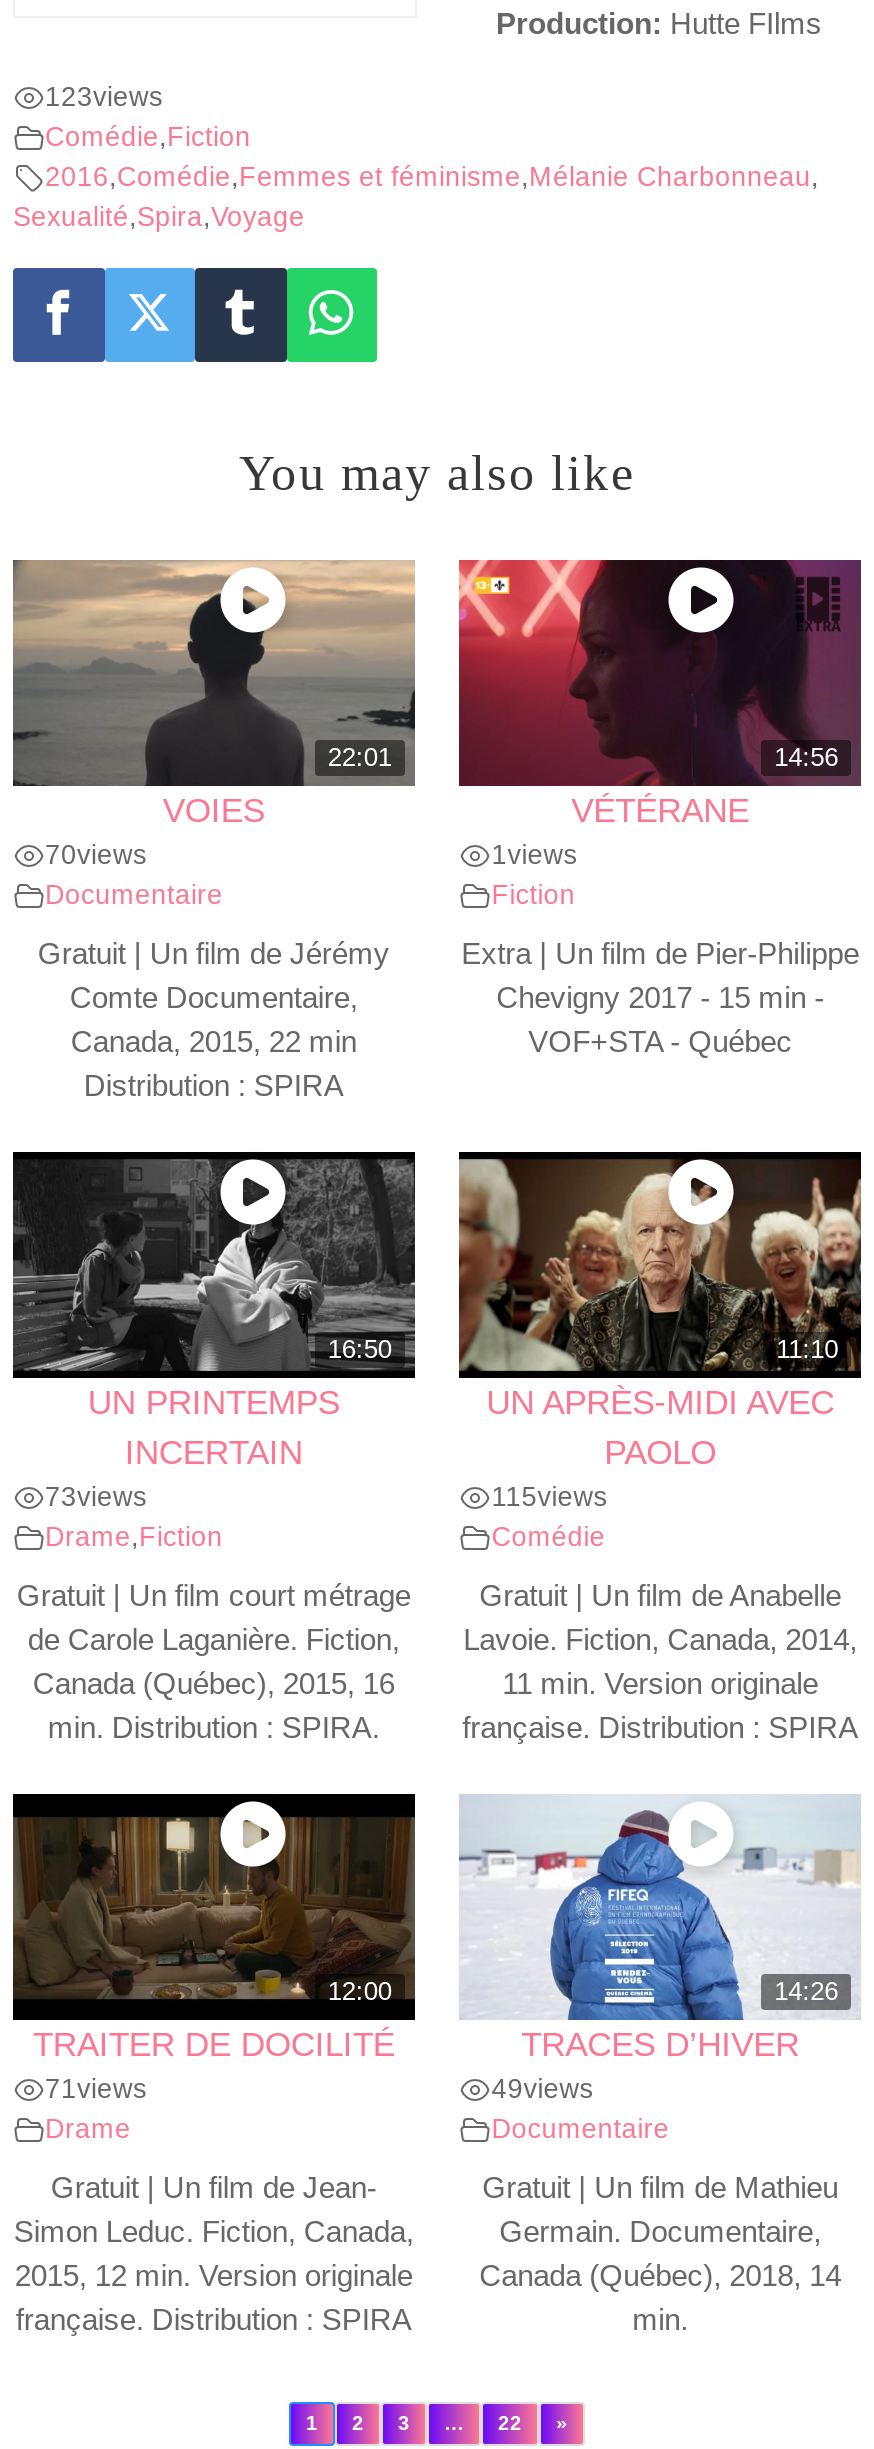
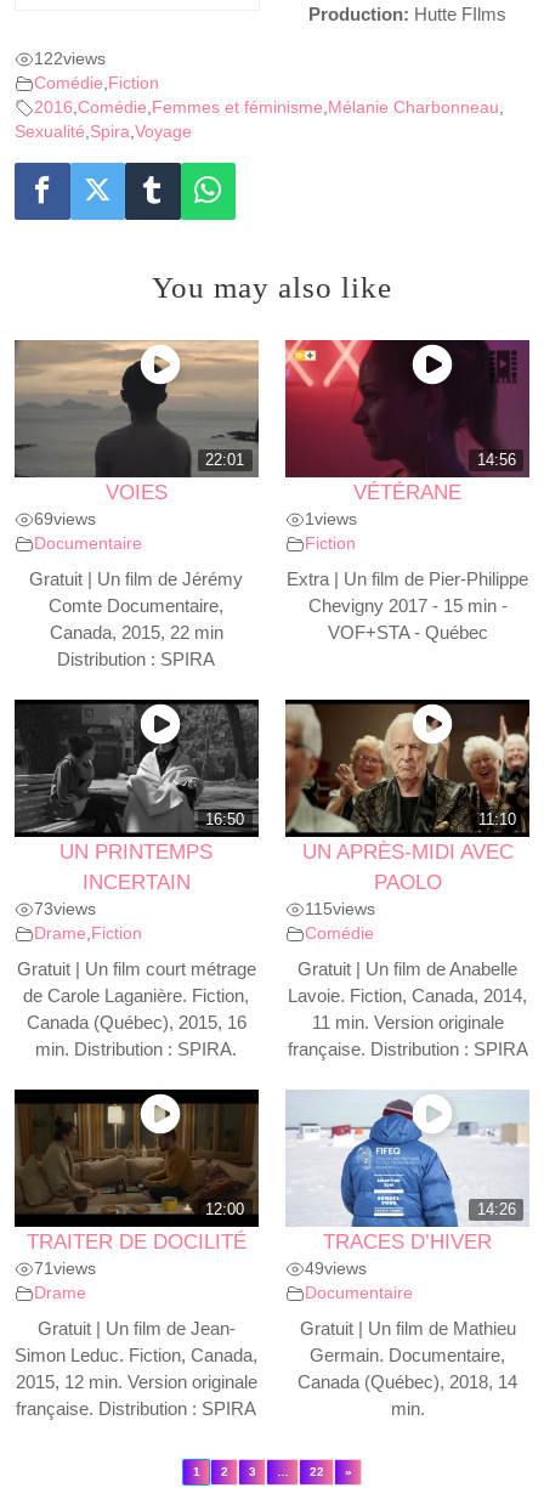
- 123views
+ 122views

- 70views
+ 69views
